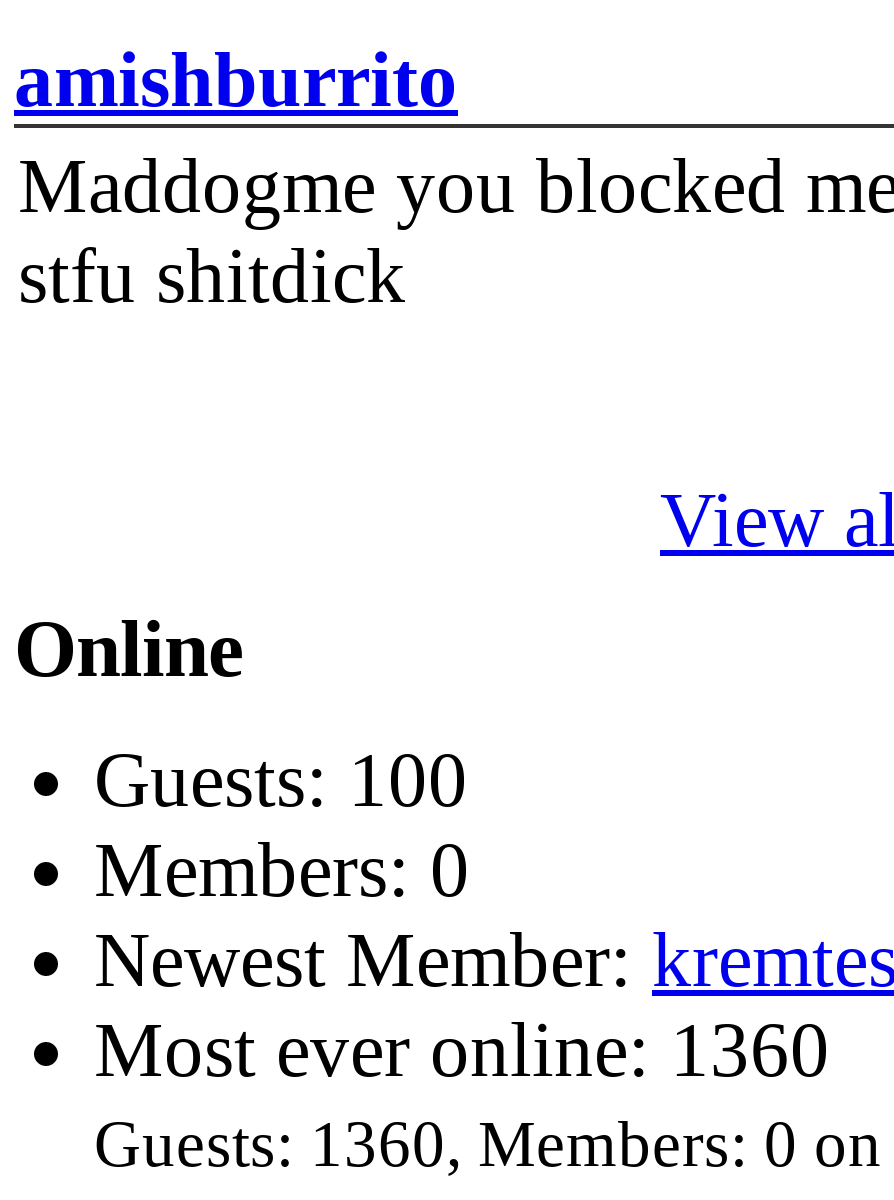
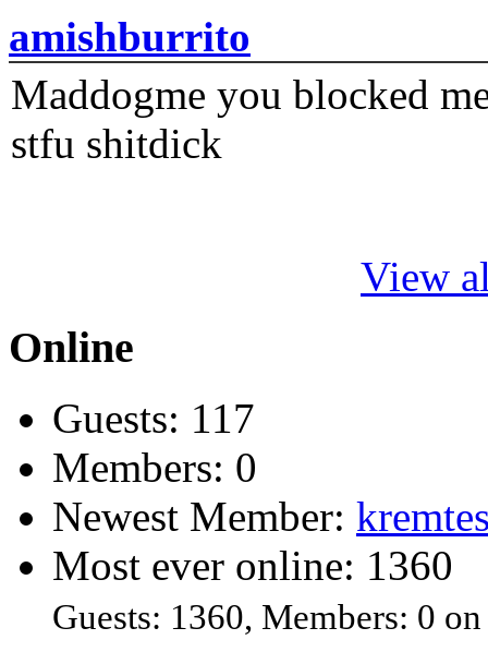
- Guests: 100
+ Guests: 117
